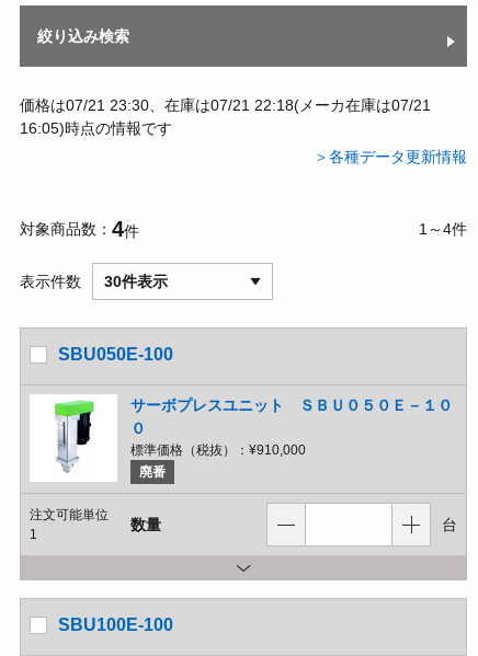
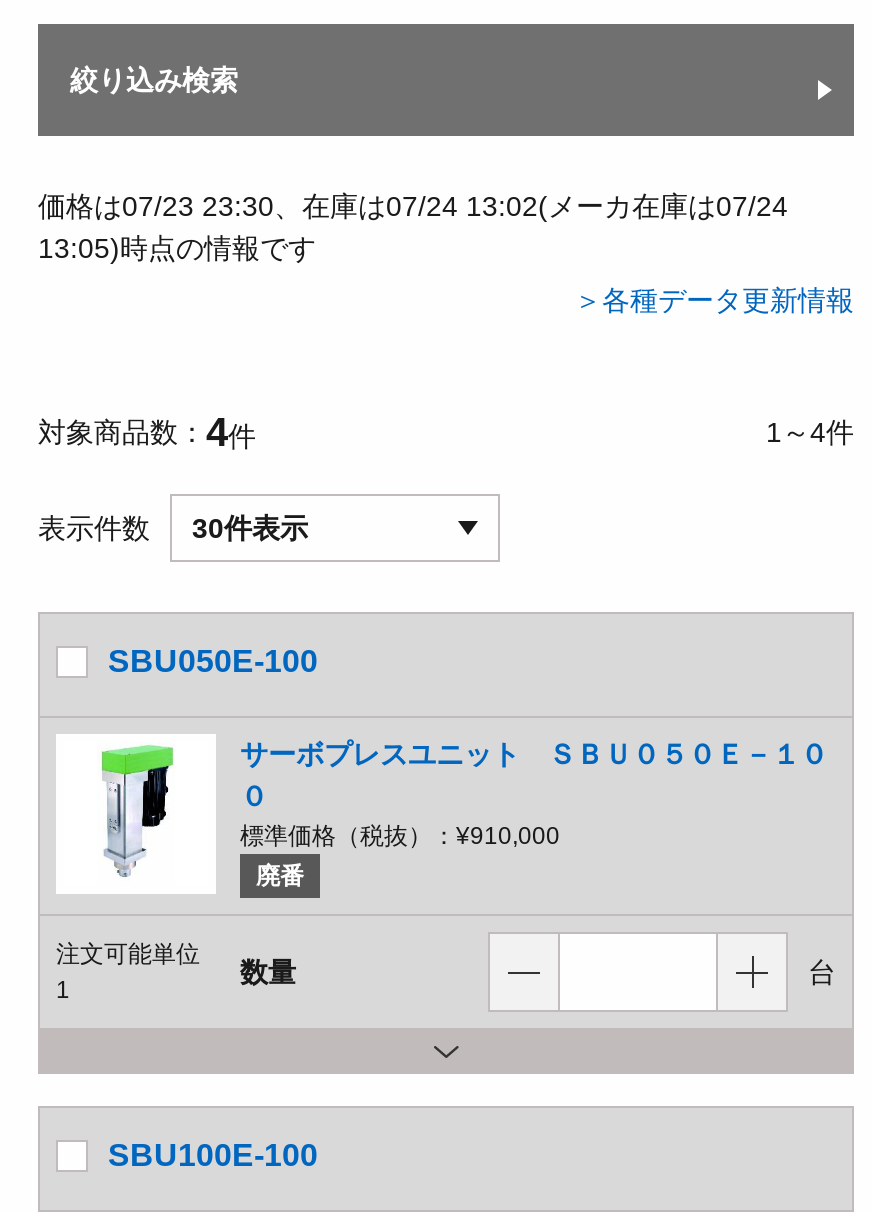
- 価格は07/21 23:30、在庫は07/21 22:18(メーカ在庫は07/21
+ 価格は07/23 23:30、在庫は07/24 13:02(メーカ在庫は07/24

- 16:05)時点の情報です
+ 13:05)時点の情報です
